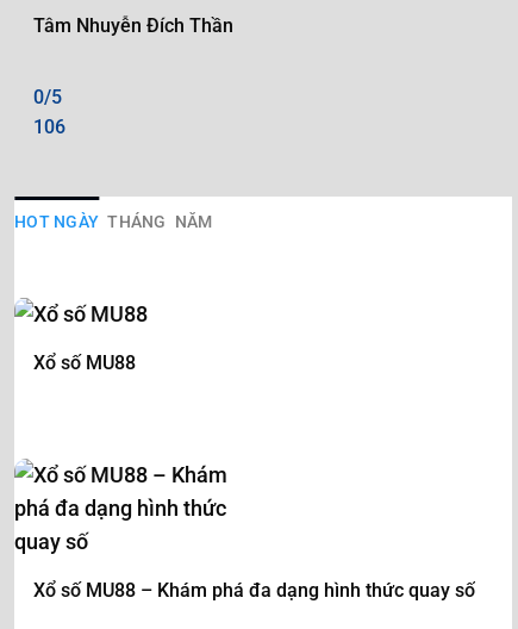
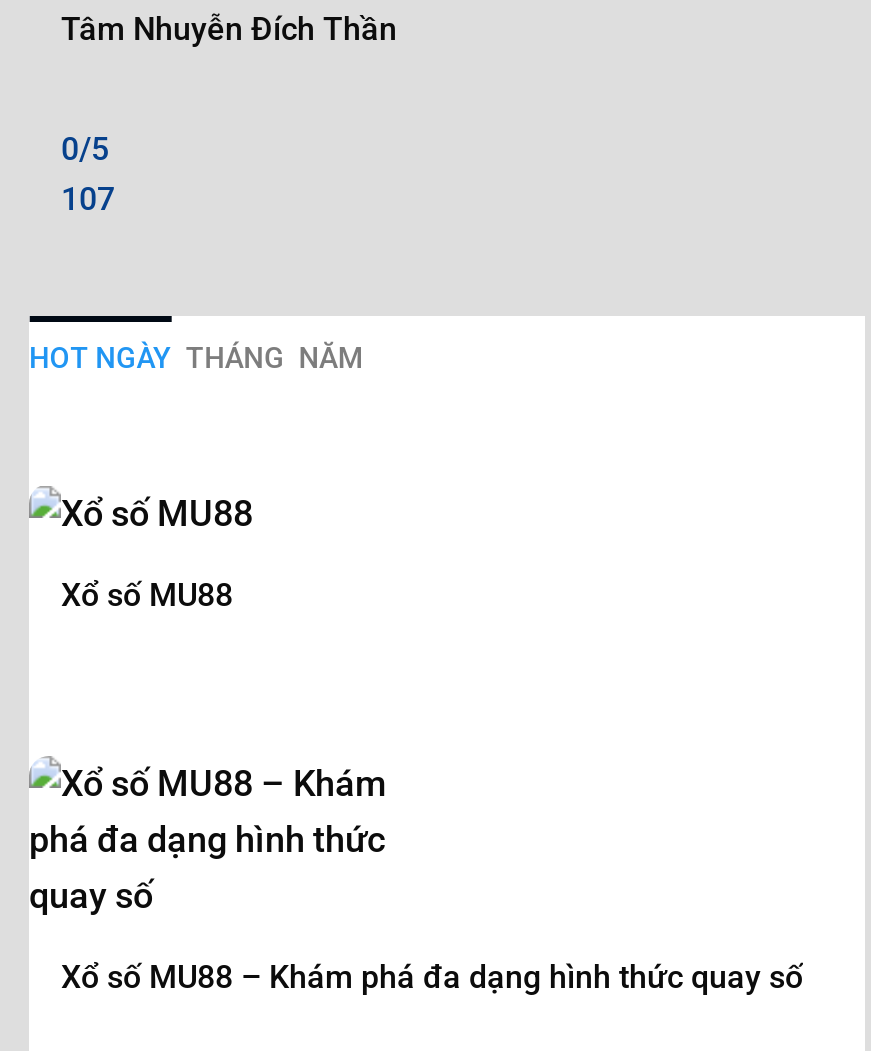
- 106
+ 107
